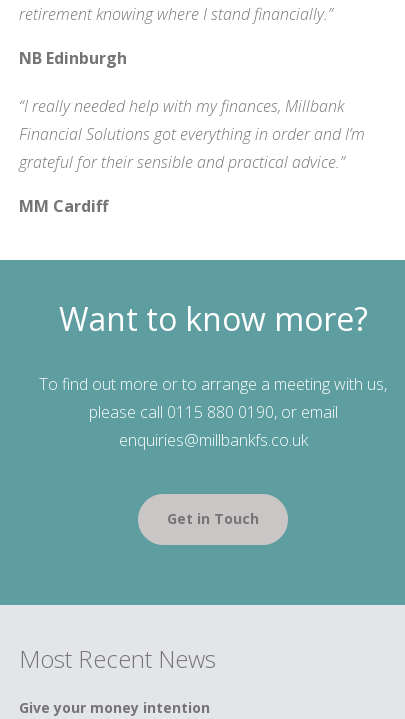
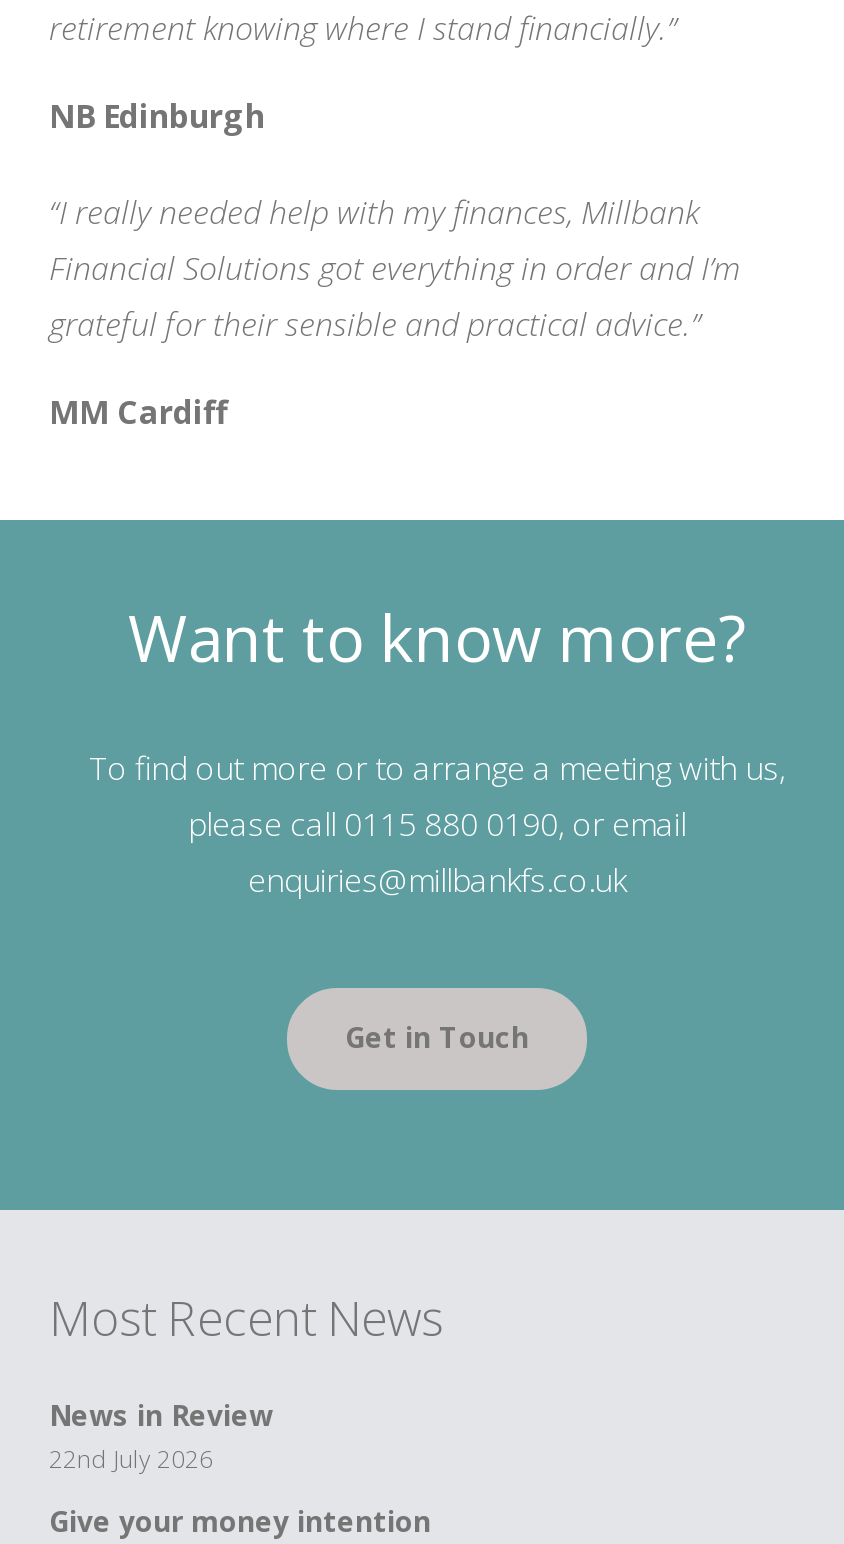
+ News in Review
+ 22nd July 2026
